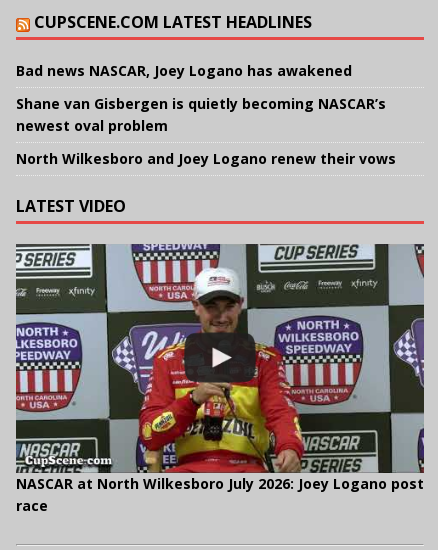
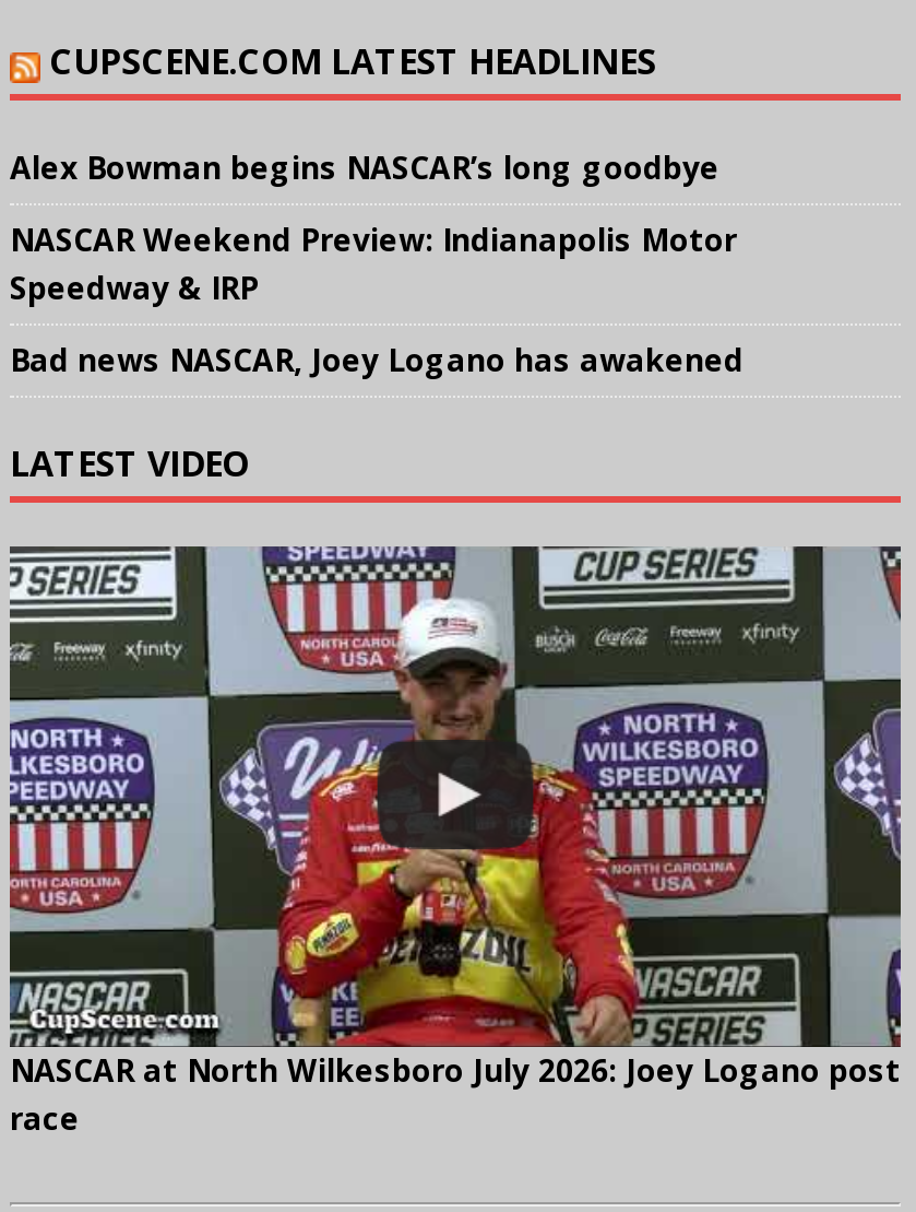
+ Alex Bowman begins NASCAR’s long goodbye
+ NASCAR Weekend Preview: Indianapolis Motor
+ Speedway & IRP

moved down: Bad news NASCAR, Joey Logano has awakened

- Shane van Gisbergen is quietly becoming NASCAR’s
- newest oval problem
- North Wilkesboro and Joey Logano renew their vows
